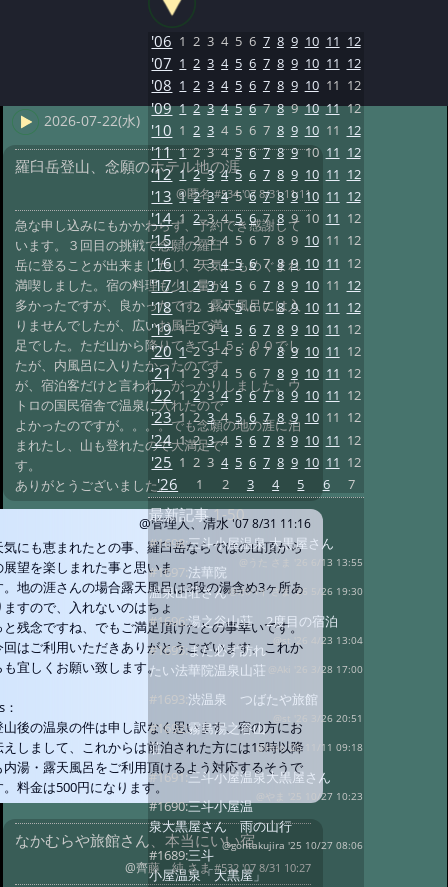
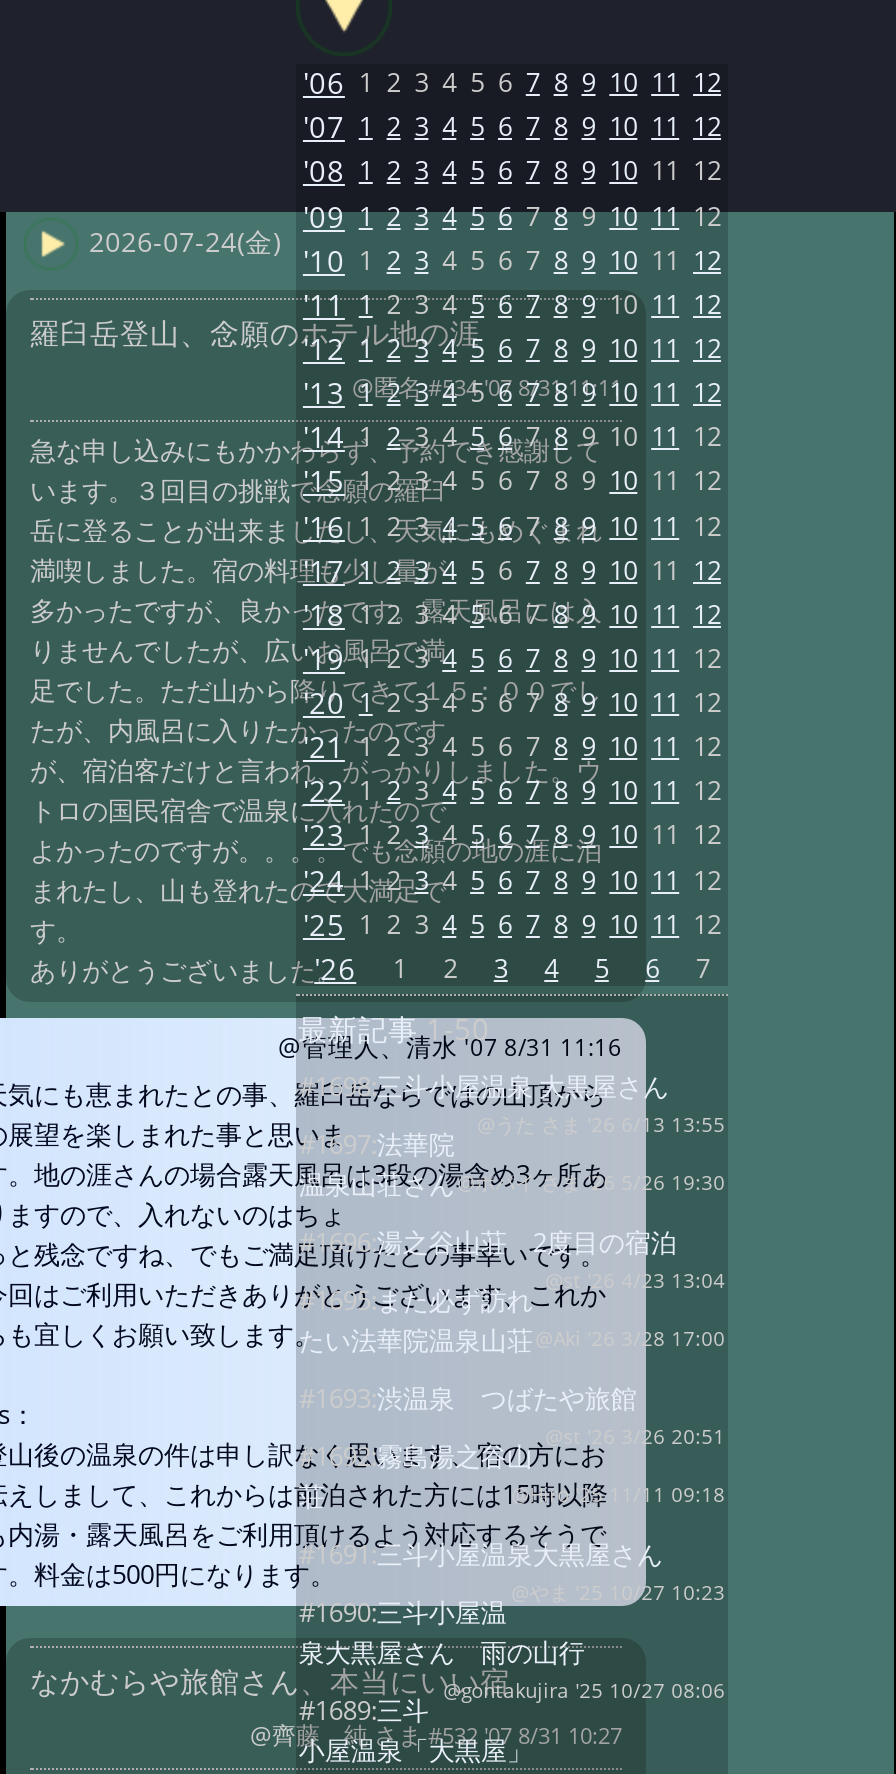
- 2026-07-22(水) '10 1 2 3 4 5 6 7 8 9 10 11 12
+ 2026-07-24(金) '10 1 2 3 4 5 6 7 8 9 10 11 12
